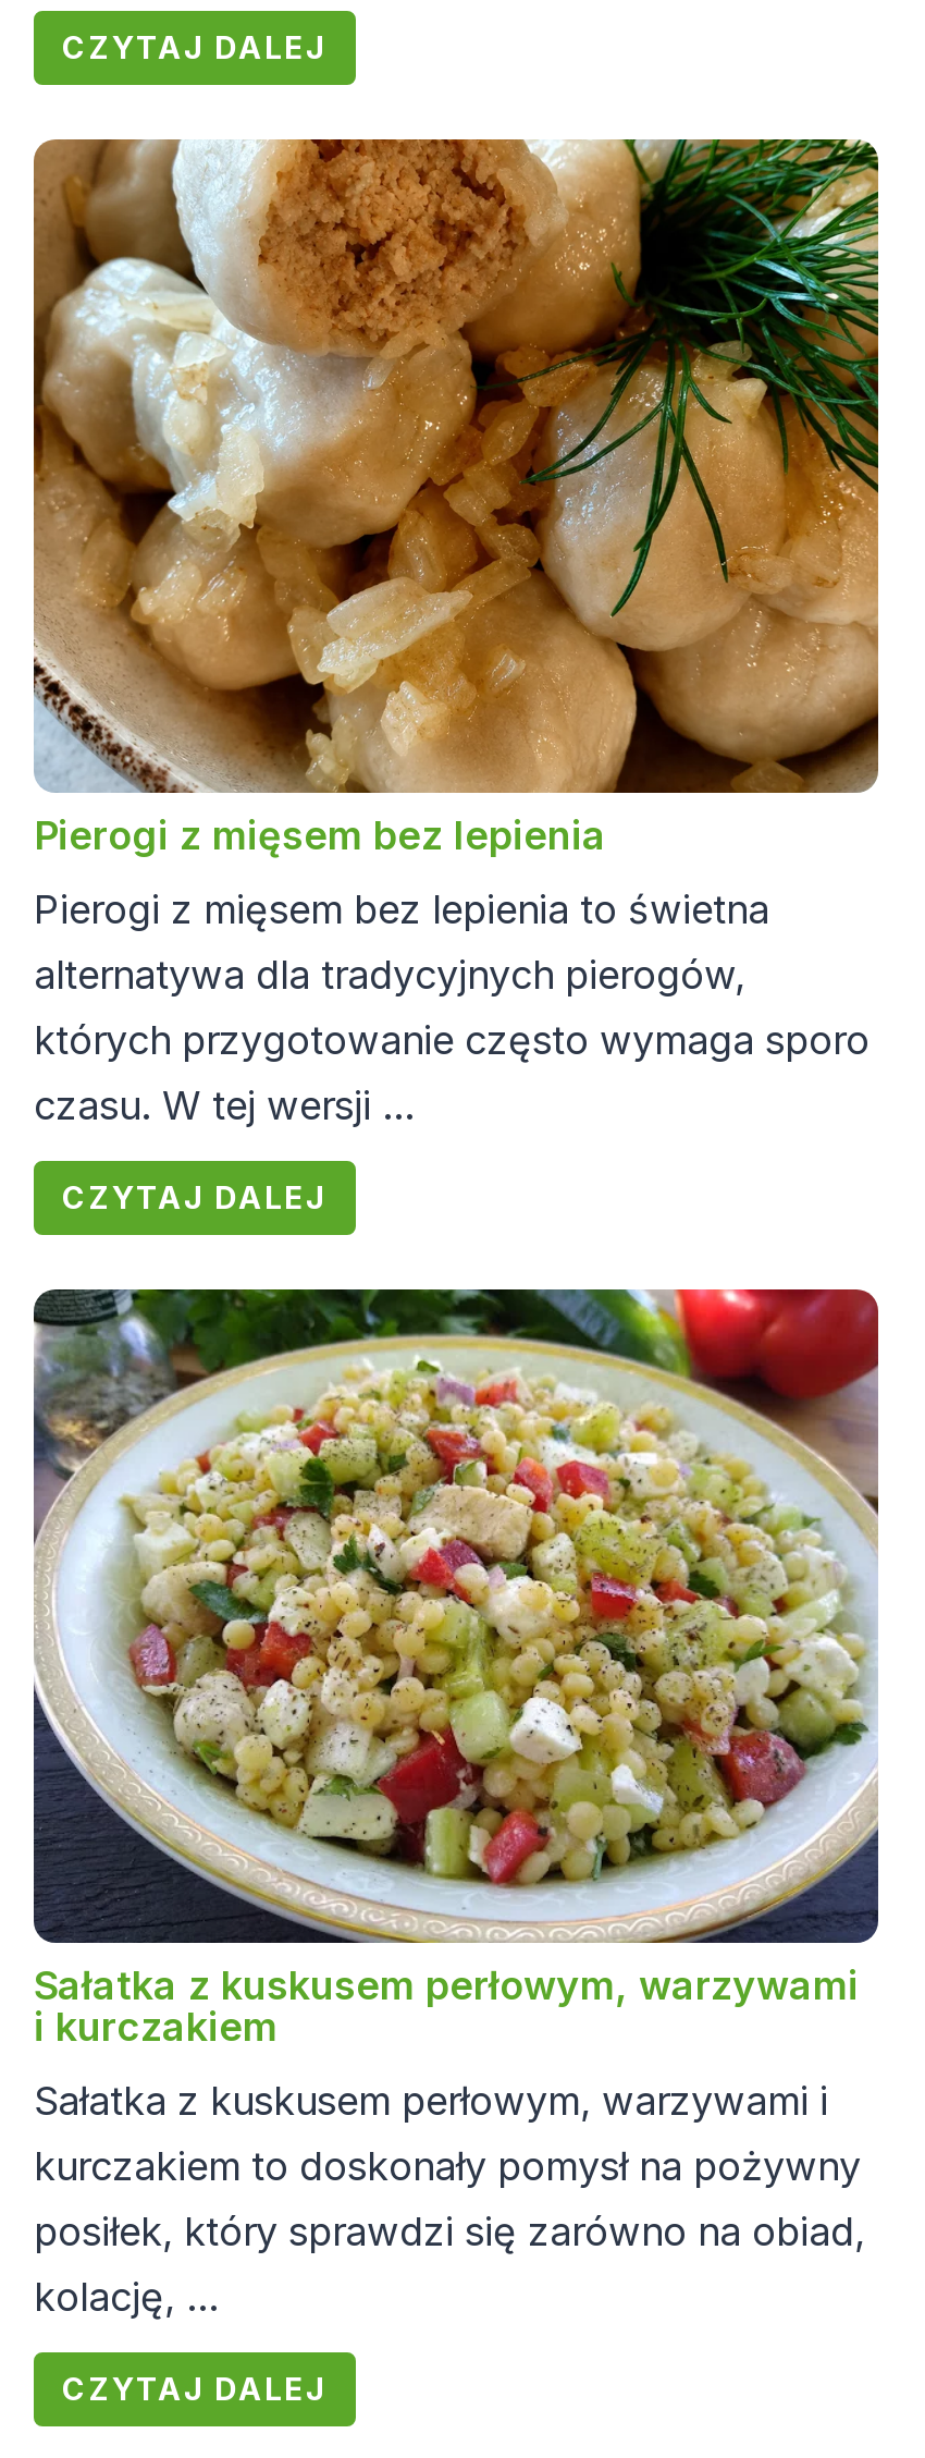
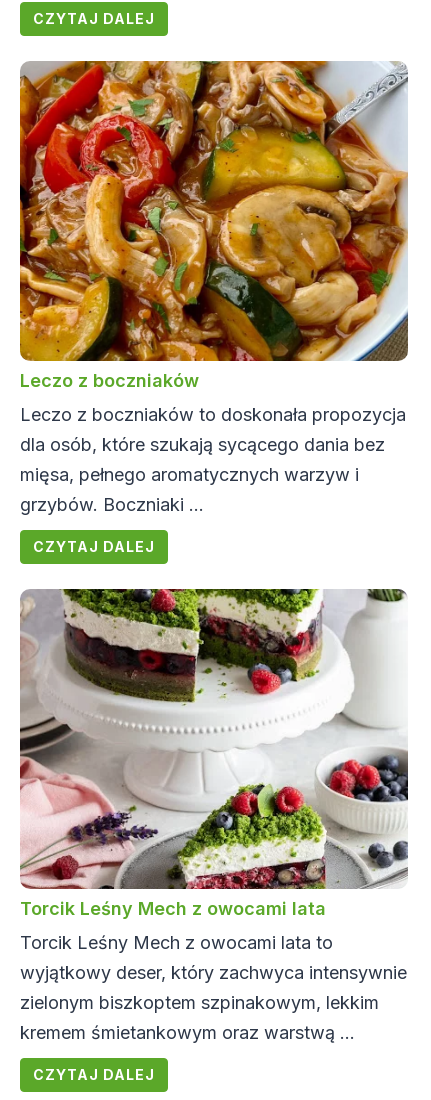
- [image]
- Pierogi z mięsem bez lepienia
+ [image]
+ Leczo z boczniaków

- Pierogi z mięsem bez lepienia to świetna
- alternatywa dla tradycyjnych pierogów,
- których przygotowanie często wymaga sporo
- czasu. W tej wersji ...
+ Leczo z boczniaków to doskonała propozycja
+ dla osób, które szukają sycącego dania bez
+ mięsa, pełnego aromatycznych warzyw i
+ grzybów. Boczniaki ...

- [image]
- Sałatka z kuskusem perłowym, warzywami
- i kurczakiem
+ [image]
+ Torcik Leśny Mech z owocami lata

- Sałatka z kuskusem perłowym, warzywami i
- kurczakiem to doskonały pomysł na pożywny
- posiłek, który sprawdzi się zarówno na obiad,
- kolację, ...
+ Torcik Leśny Mech z owocami lata to
+ wyjątkowy deser, który zachwyca intensywnie
+ zielonym biszkoptem szpinakowym, lekkim
+ kremem śmietankowym oraz warstwą ...
